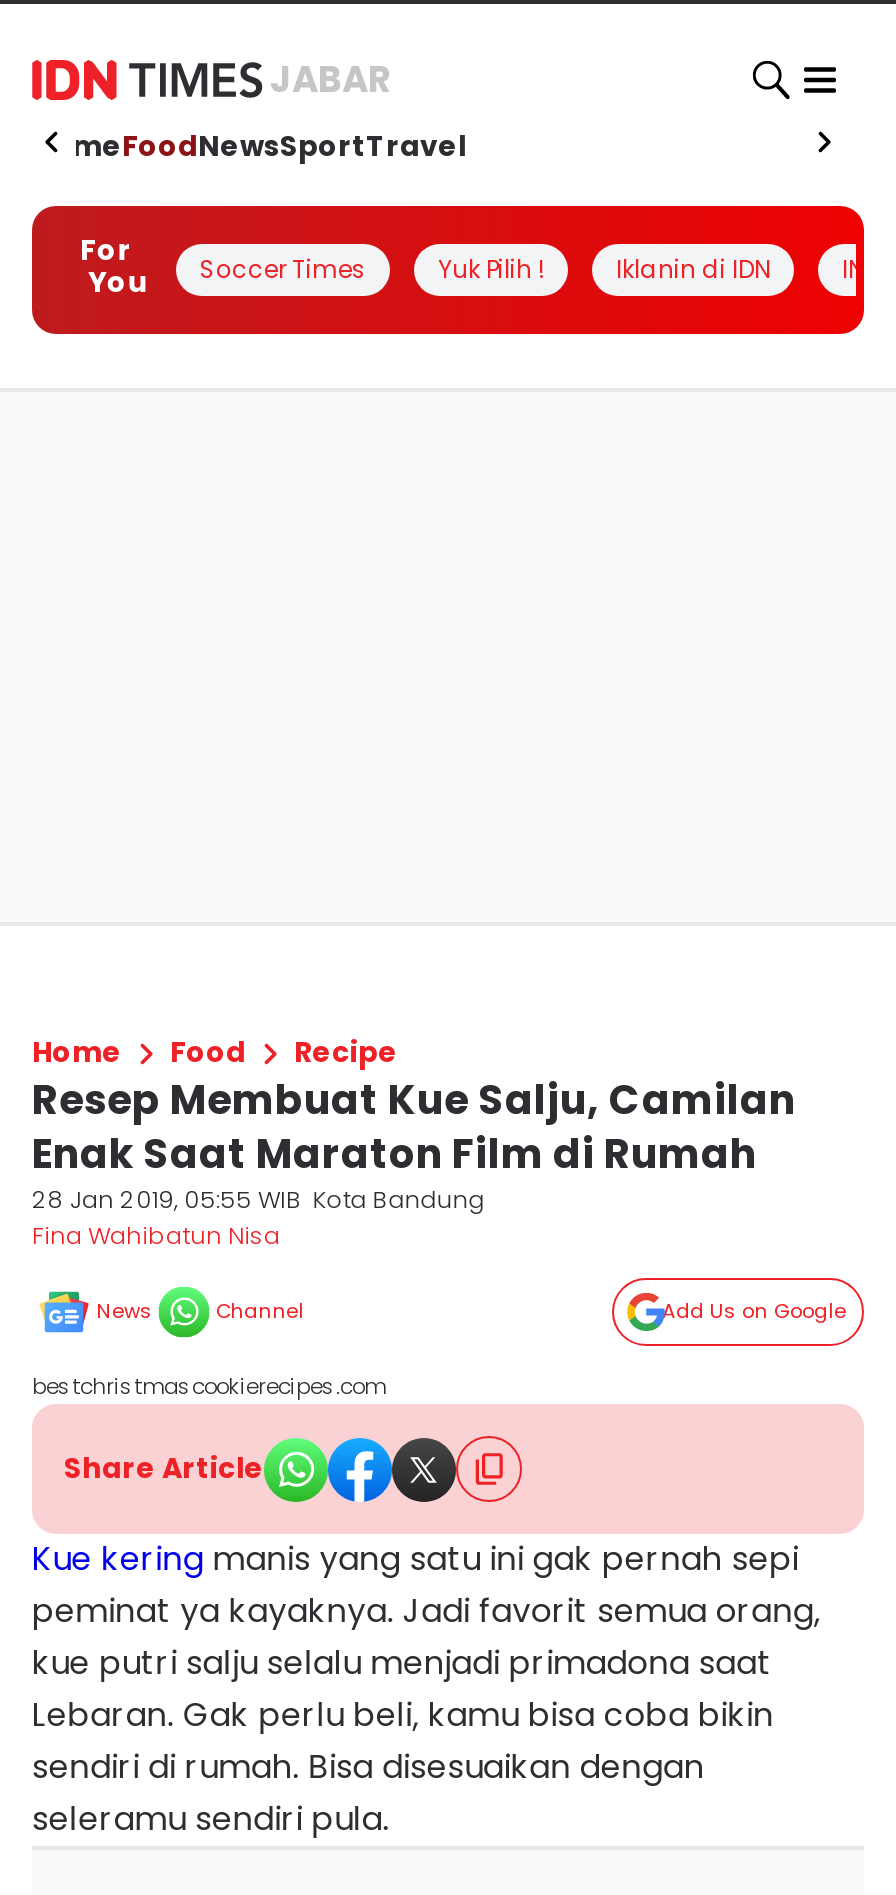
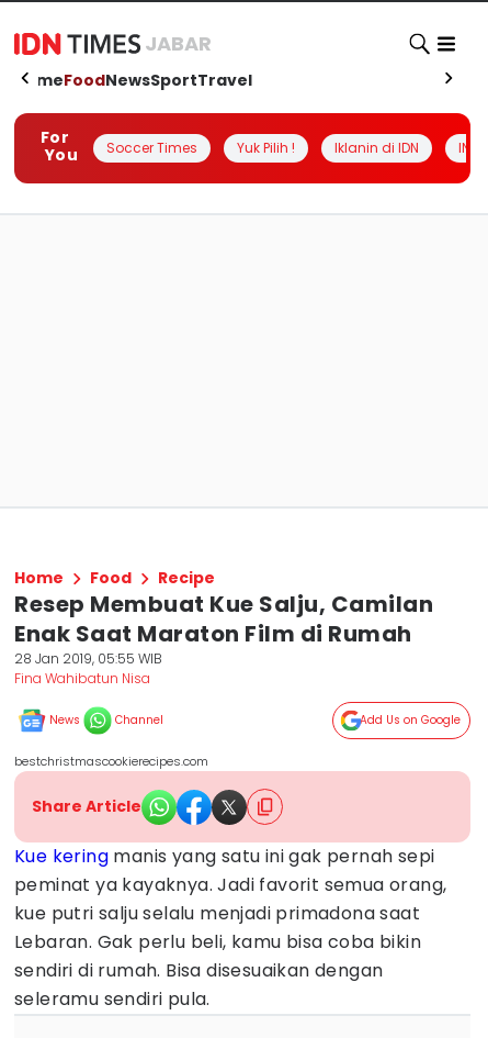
- 28 Jan 2019, 05:55 WIB Kota Bandung
+ 28 Jan 2019, 05:55 WIB
